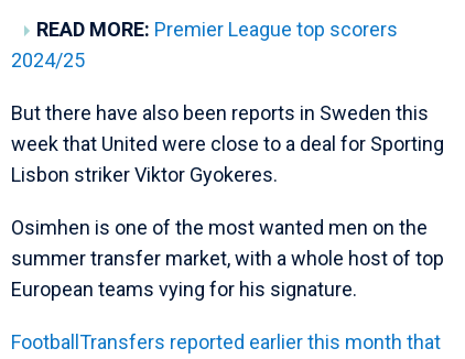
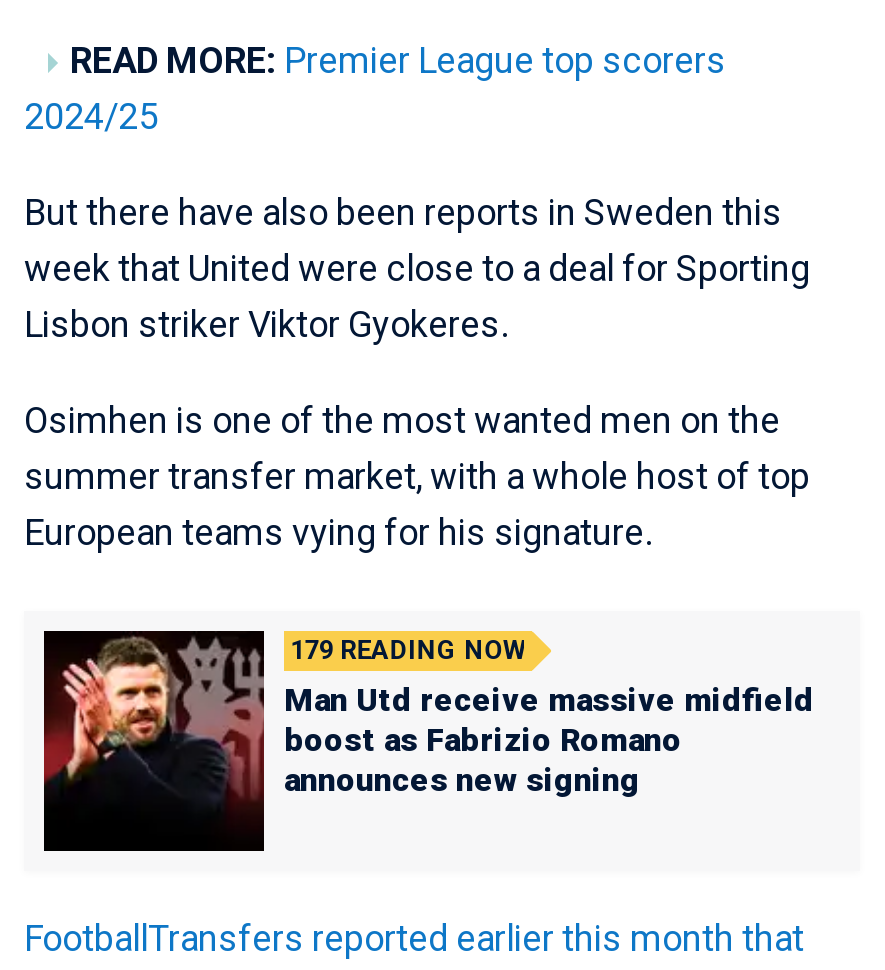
+ [image]
+ 179 READING NOW
+ Man Utd receive massive midfield
+ boost as Fabrizio Romano
+ announces new signing
